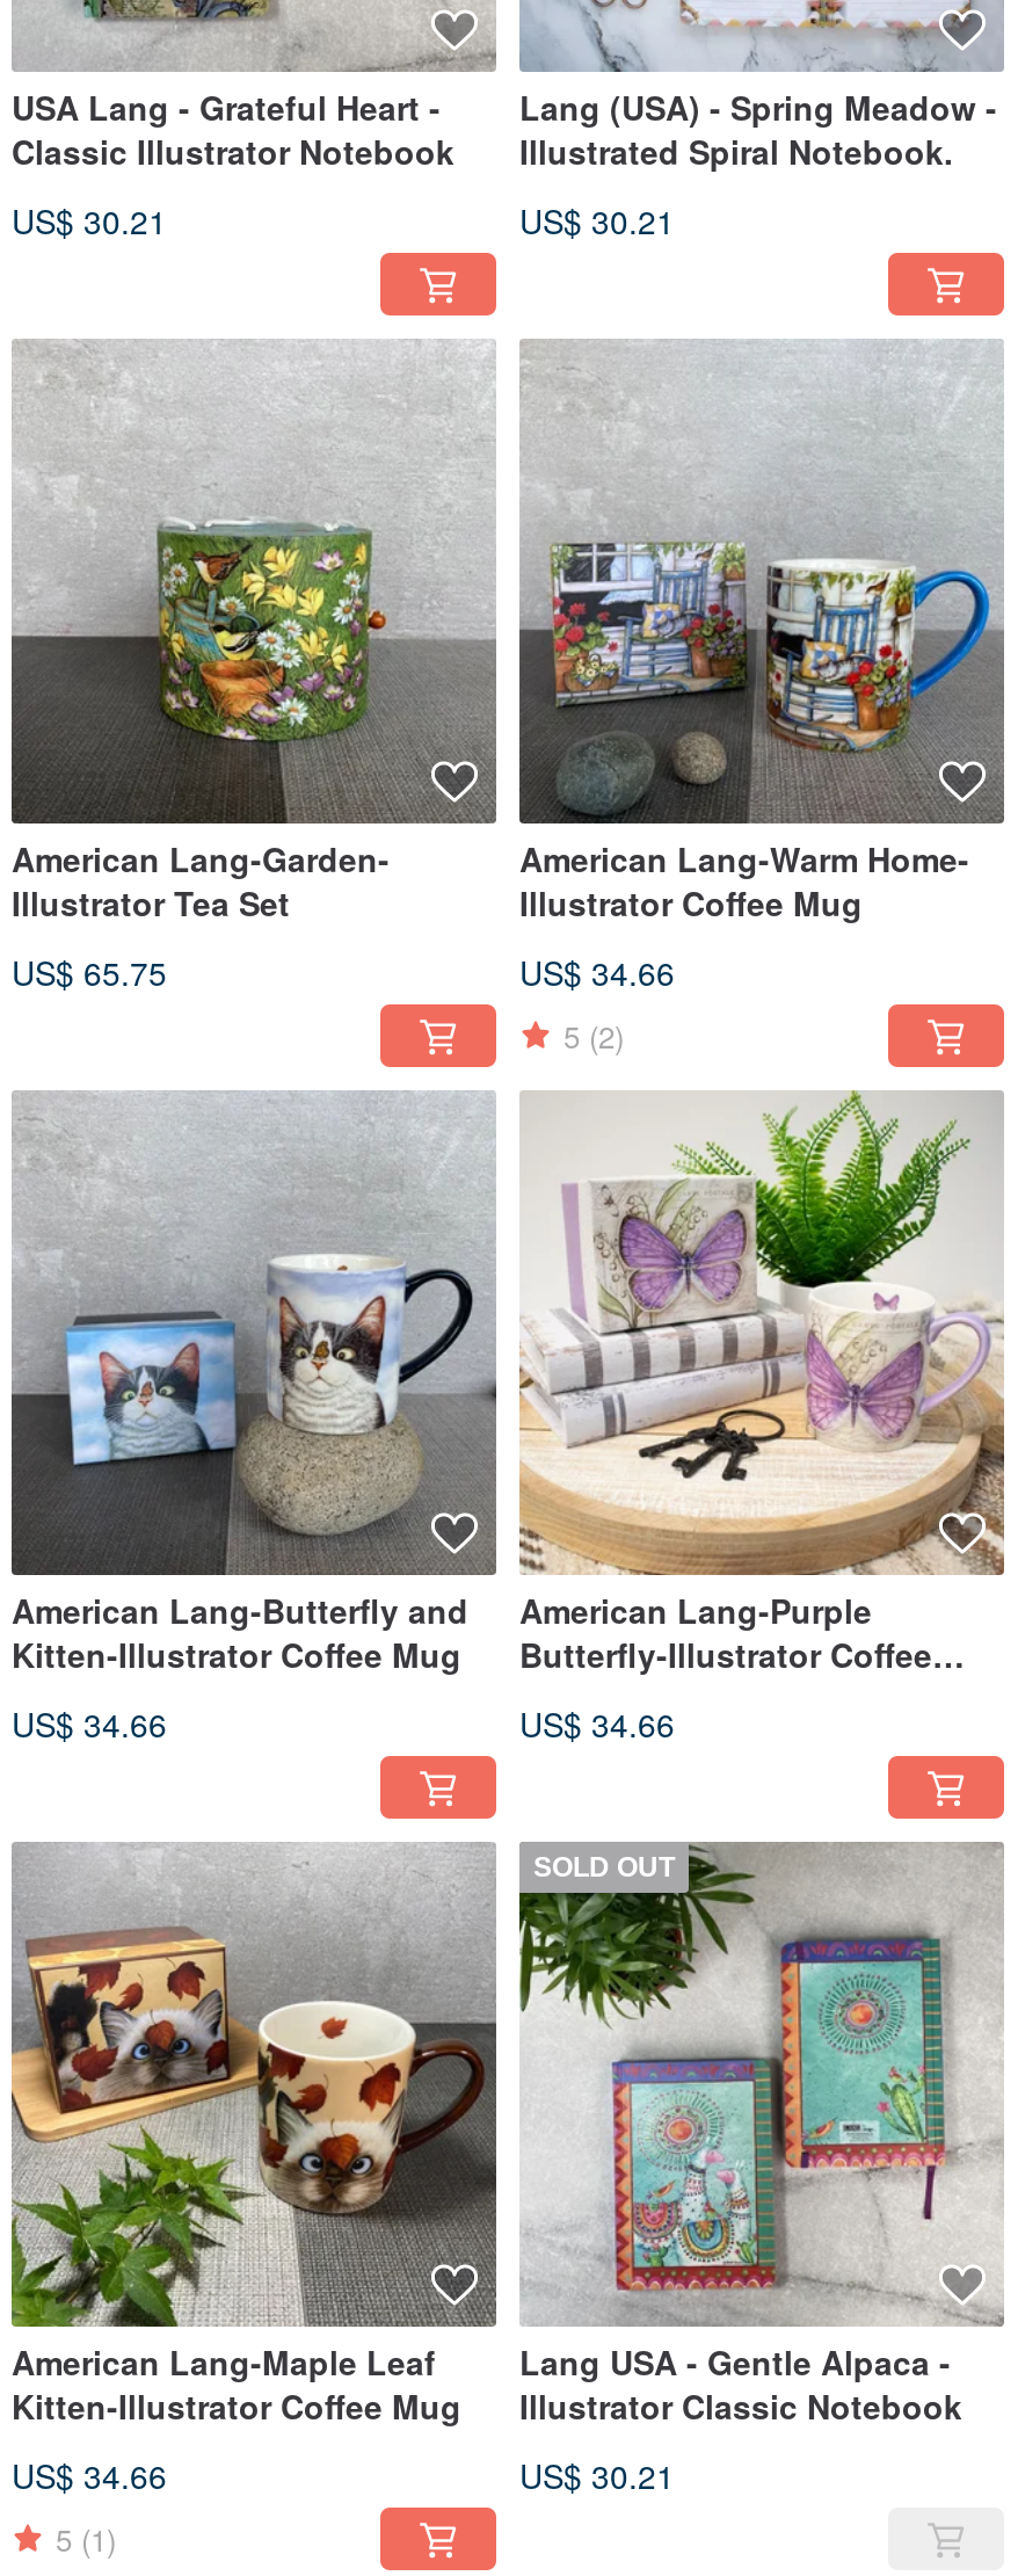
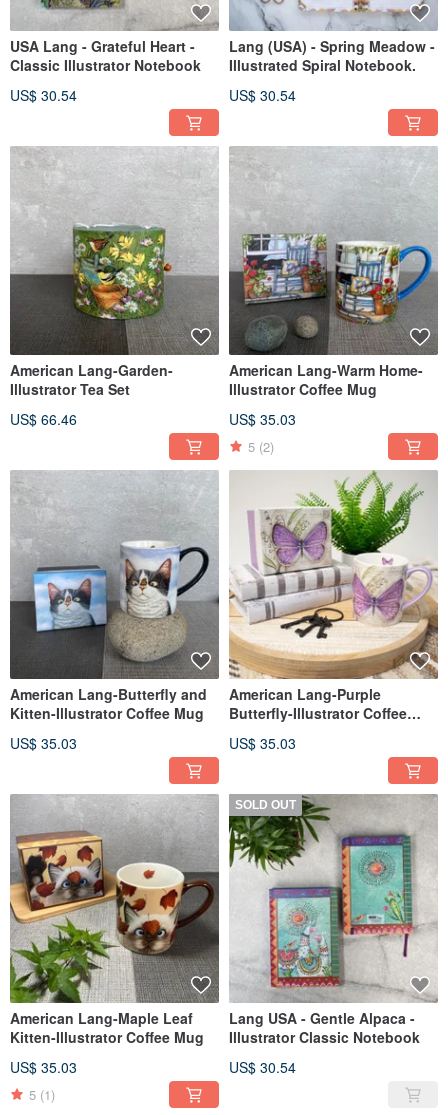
- US$ 30.21
+ US$ 30.54

- US$ 30.21
+ US$ 30.54

- US$ 65.75
+ US$ 66.46

- US$ 34.66
+ US$ 35.03

- US$ 34.66
+ US$ 35.03

- US$ 34.66
+ US$ 35.03

- US$ 34.66
+ US$ 35.03

- US$ 30.21
+ US$ 30.54
